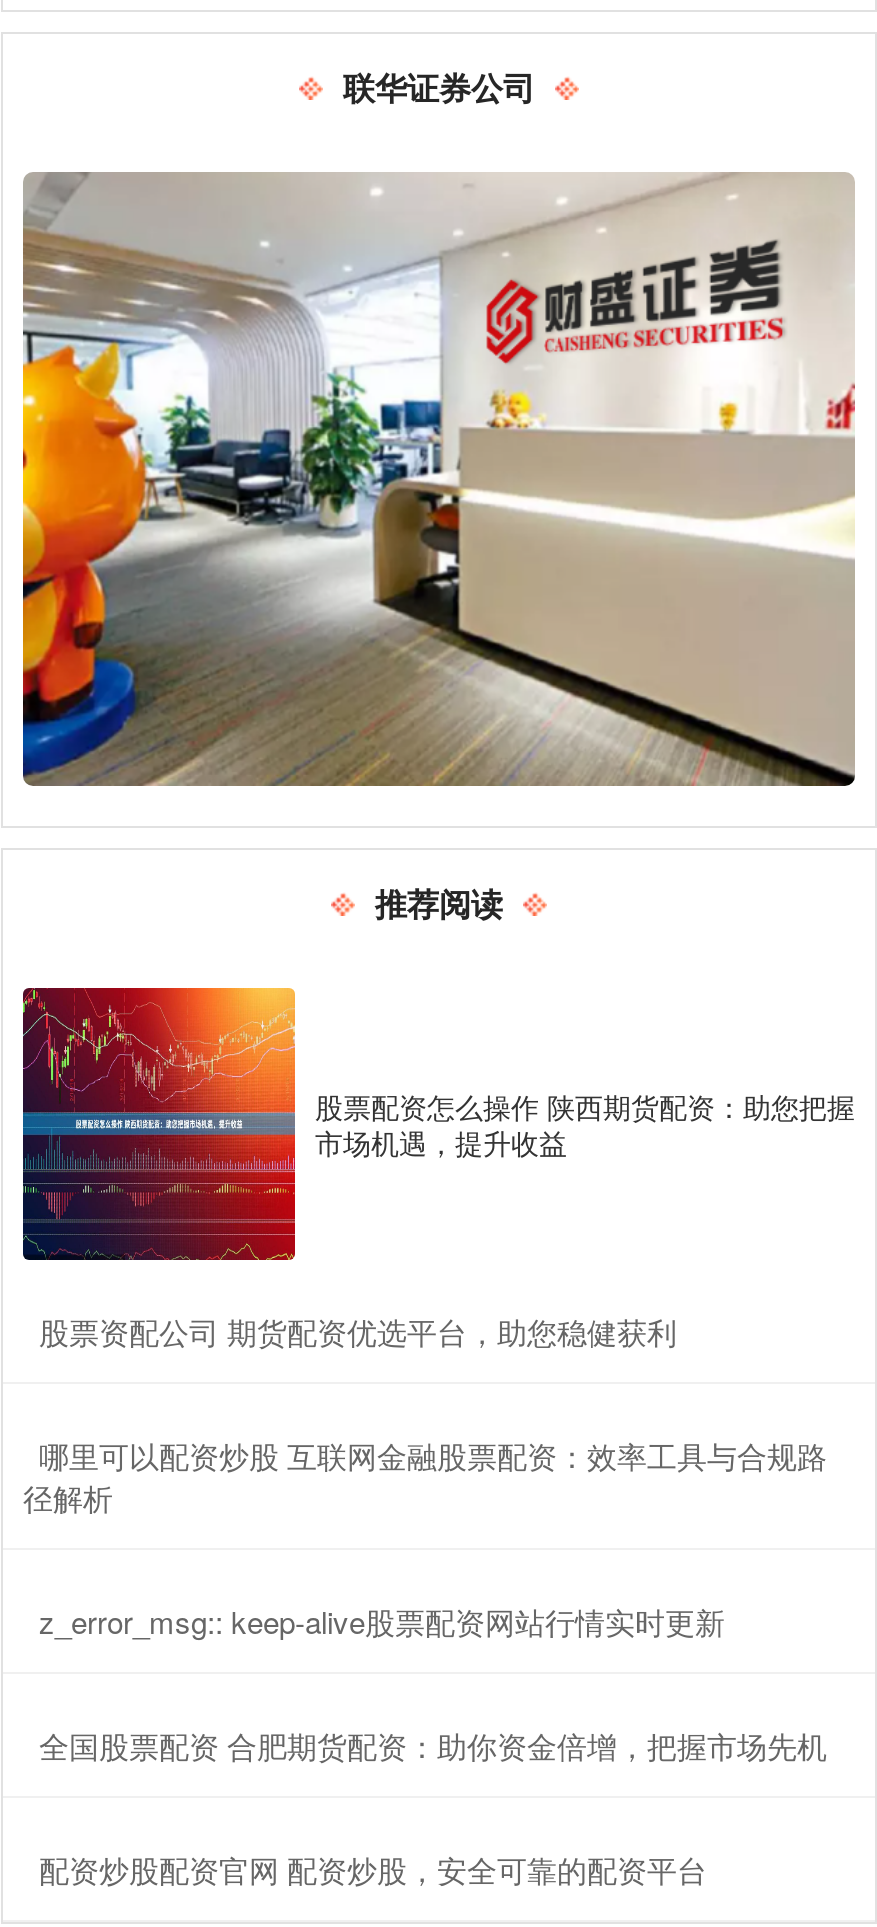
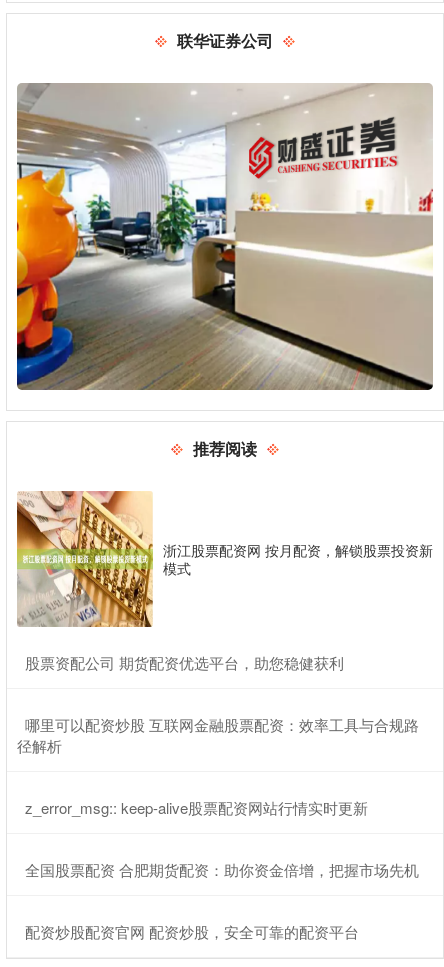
- [image]
- 股票配资怎么操作 陕西期货配资：助您把握
- 市场机遇，提升收益
+ [image]
+ 浙江股票配资网 按月配资，解锁股票投资新
+ 模式
